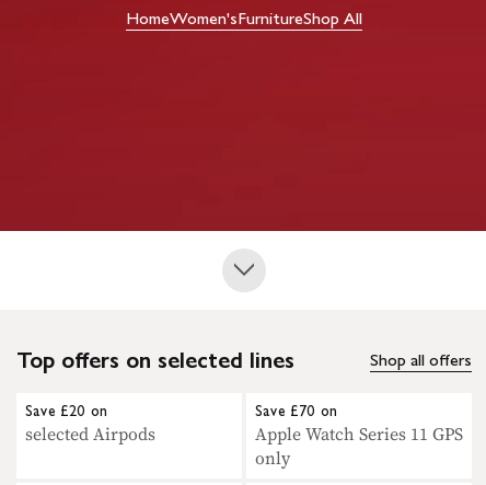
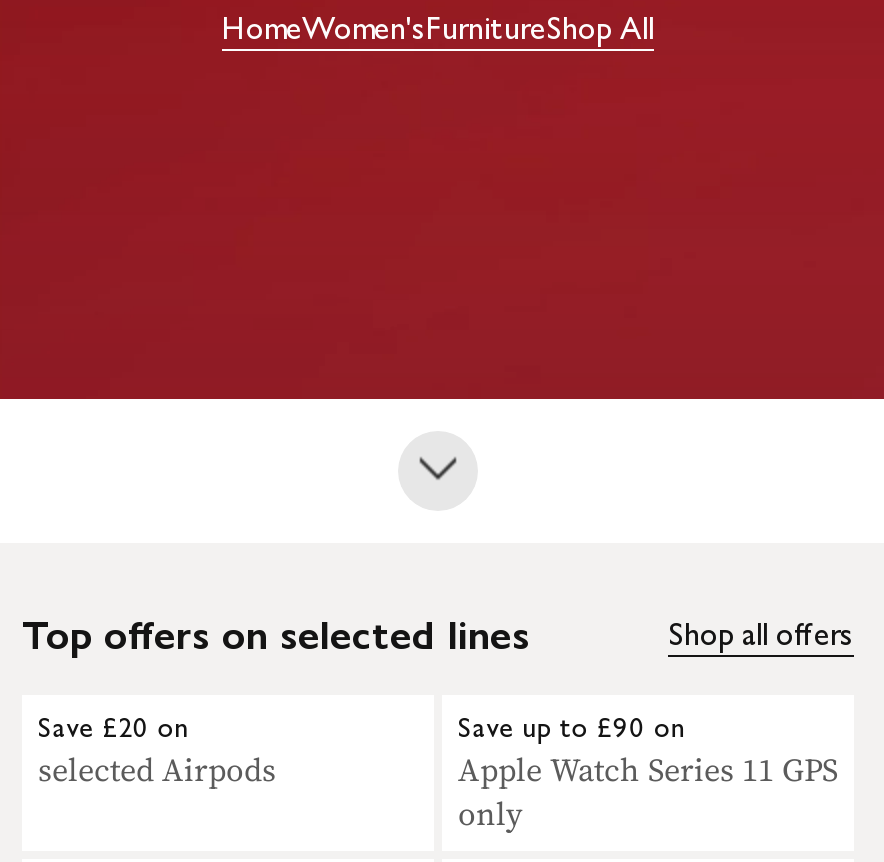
- Save £70 on
+ Save up to £90 on
